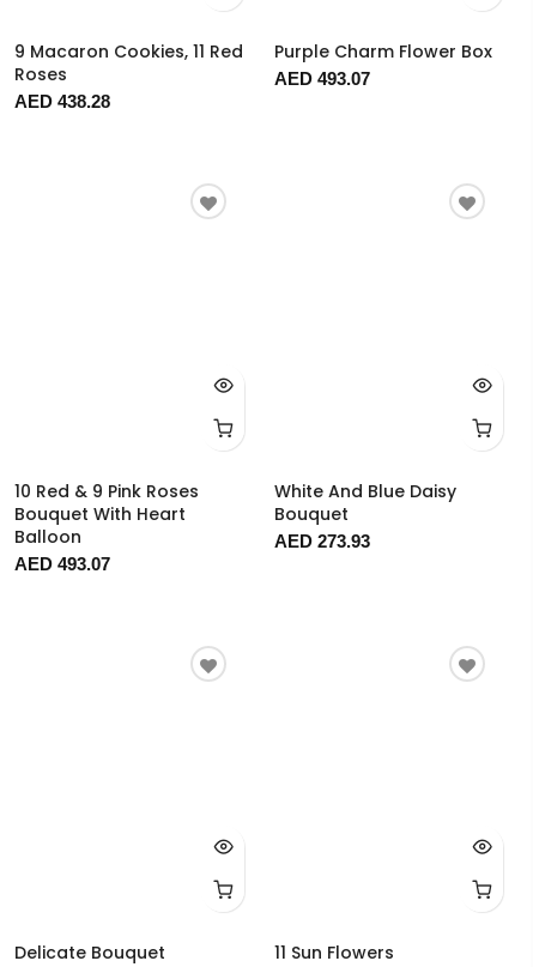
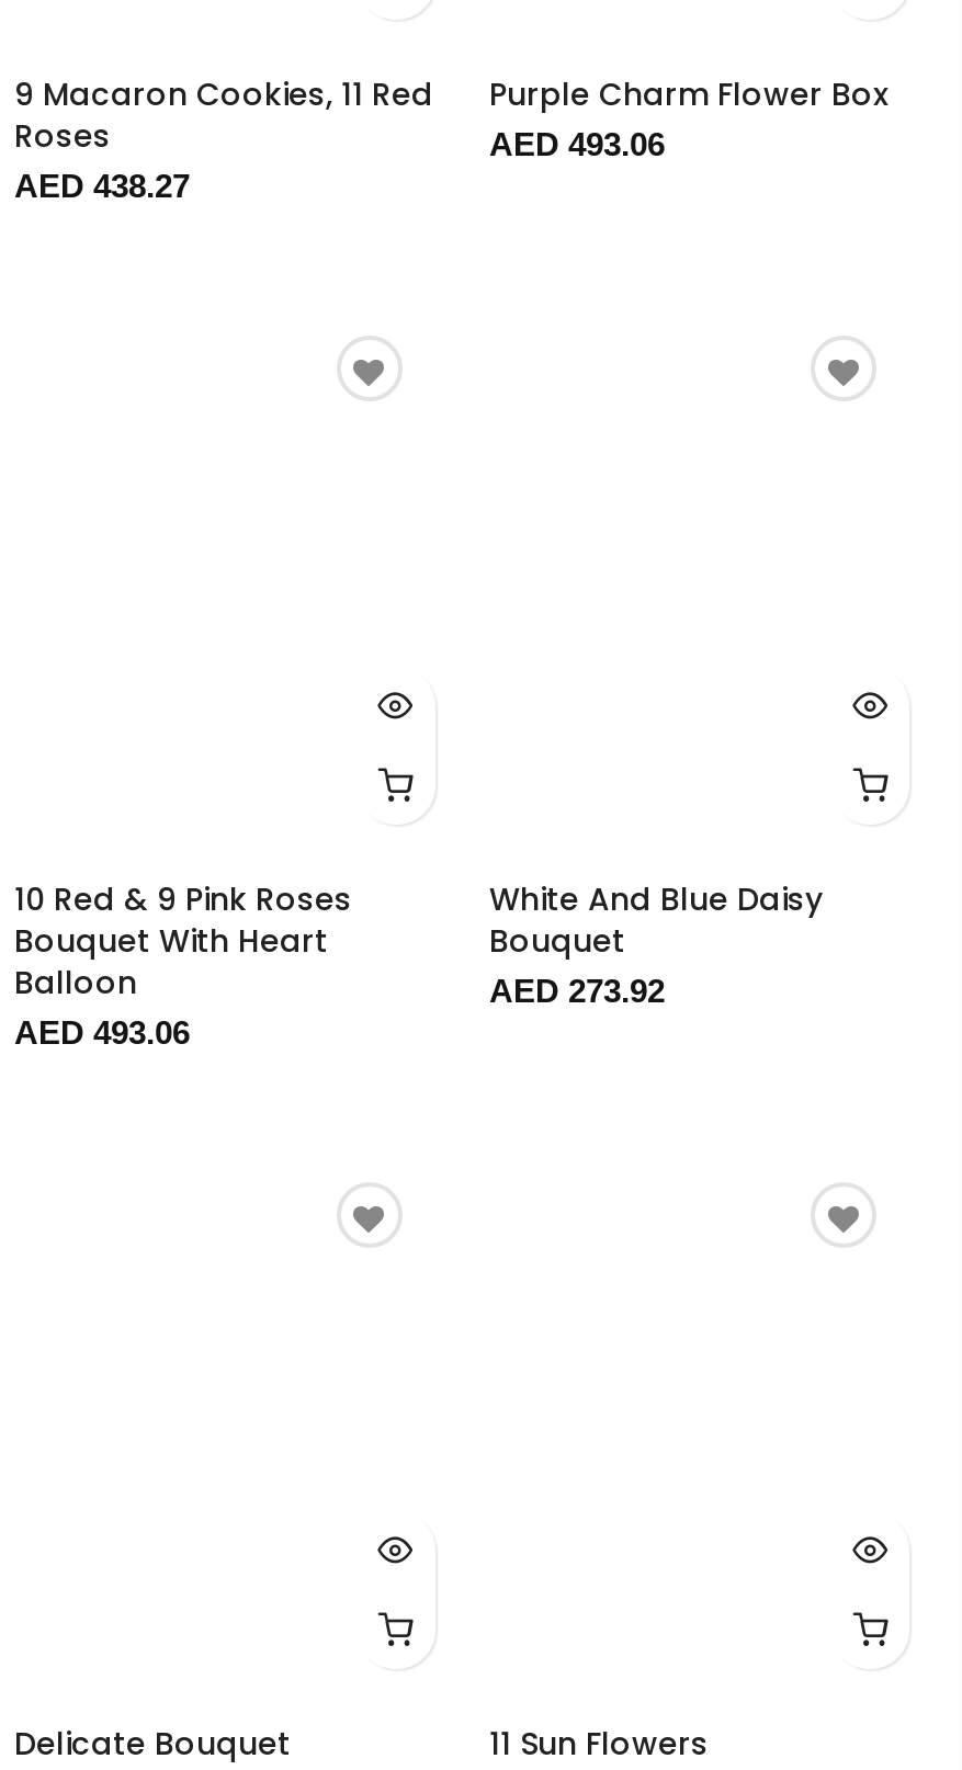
- AED 493.07
+ AED 493.06

- AED 438.28
+ AED 438.27

- AED 273.93
+ AED 273.92

- AED 493.07
+ AED 493.06
